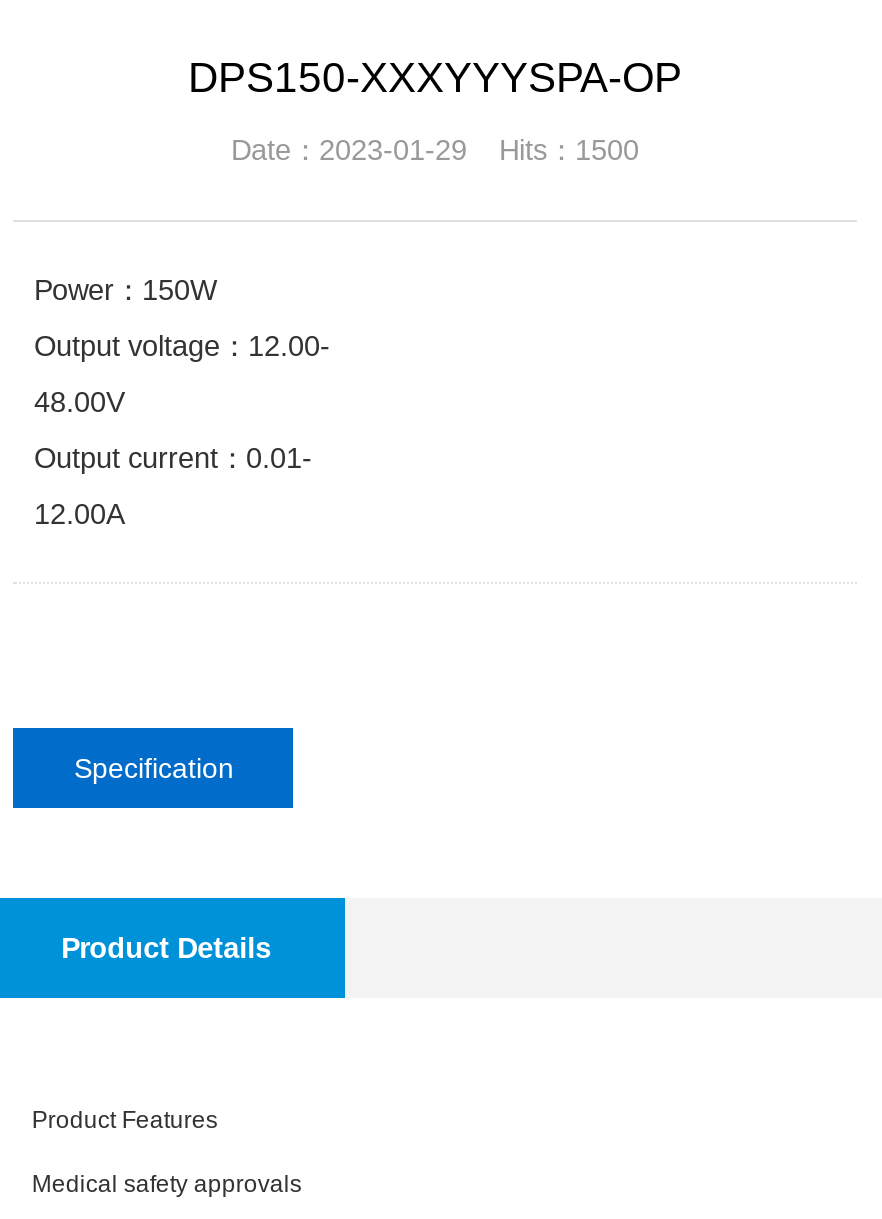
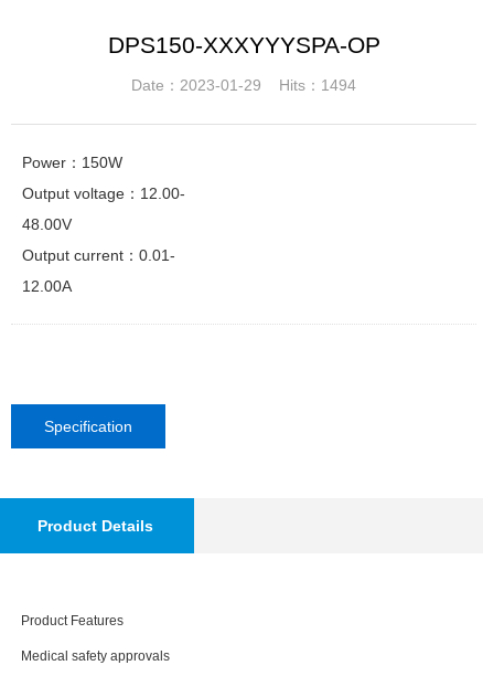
- Date：2023-01-29 Hits：1500
+ Date：2023-01-29 Hits：1494
